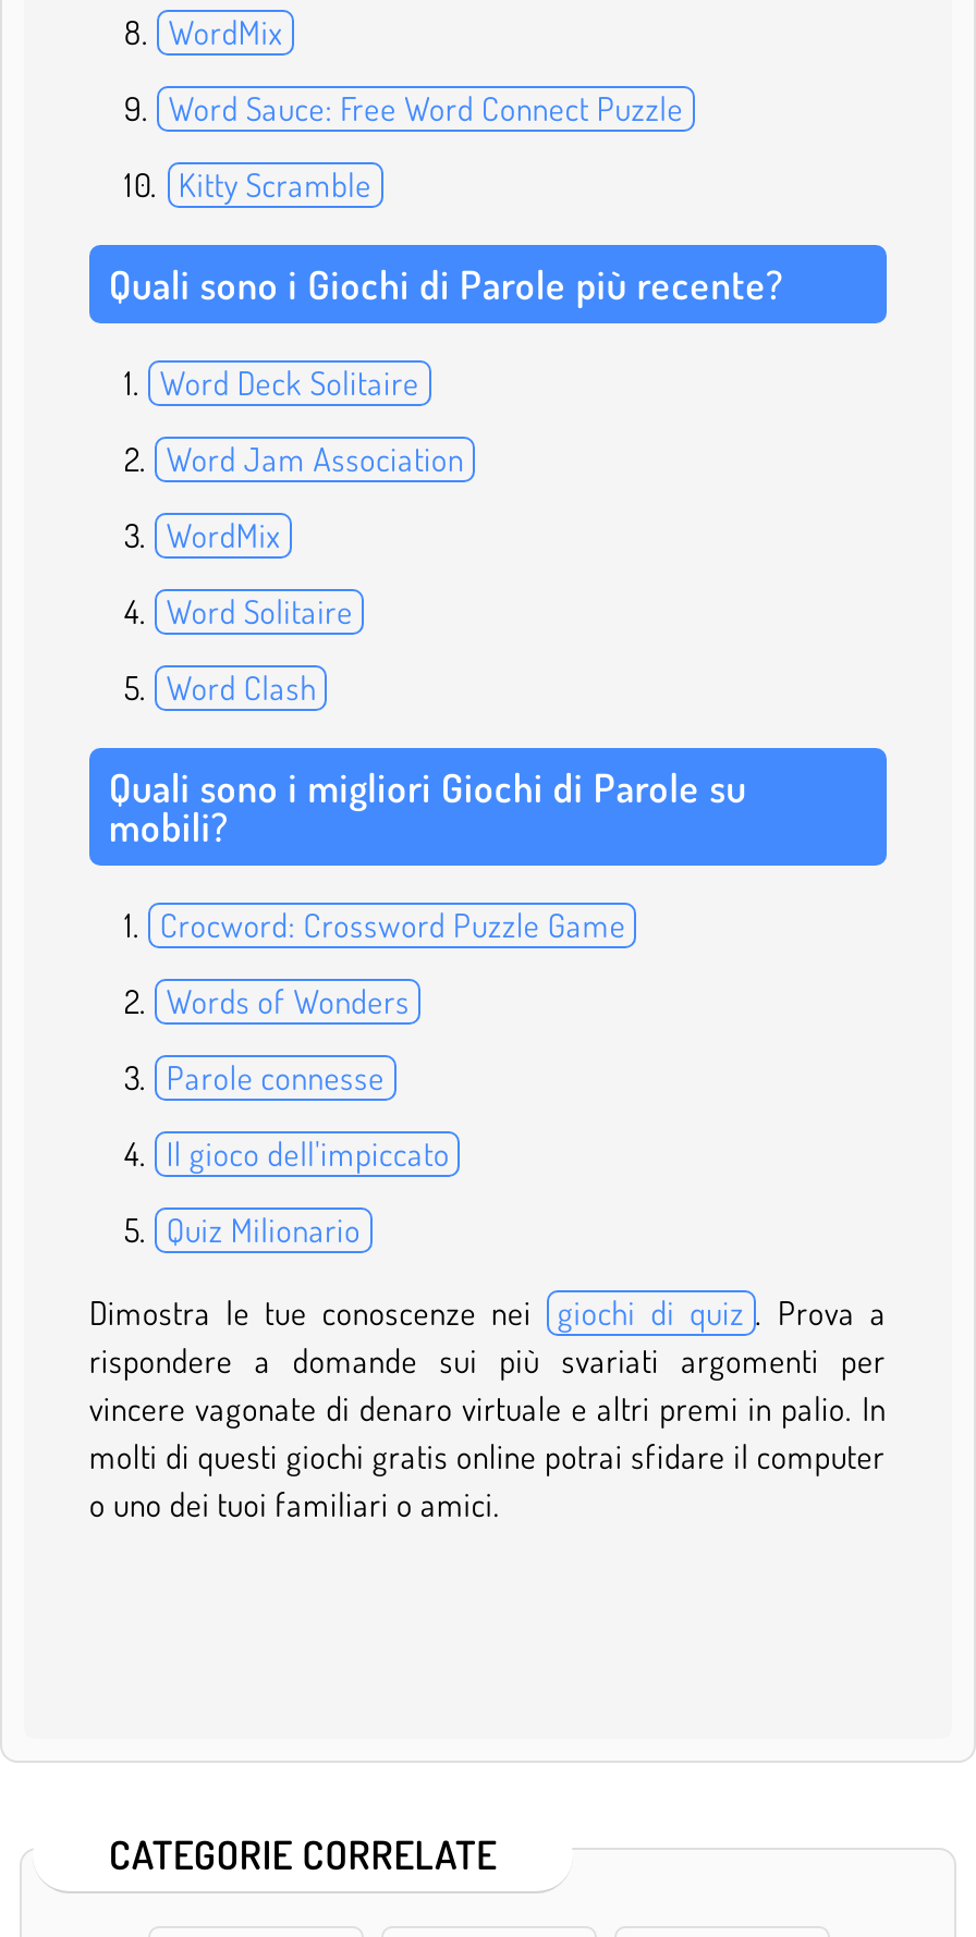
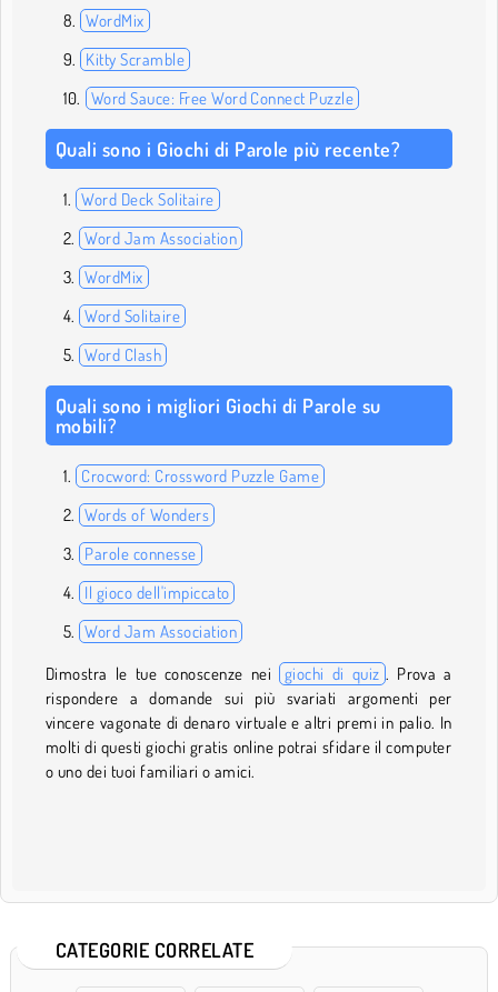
moved down: Word Sauce: Free Word Connect Puzzle

moved up: Kitty Scramble

- Quiz Milionario
+ Word Jam Association
